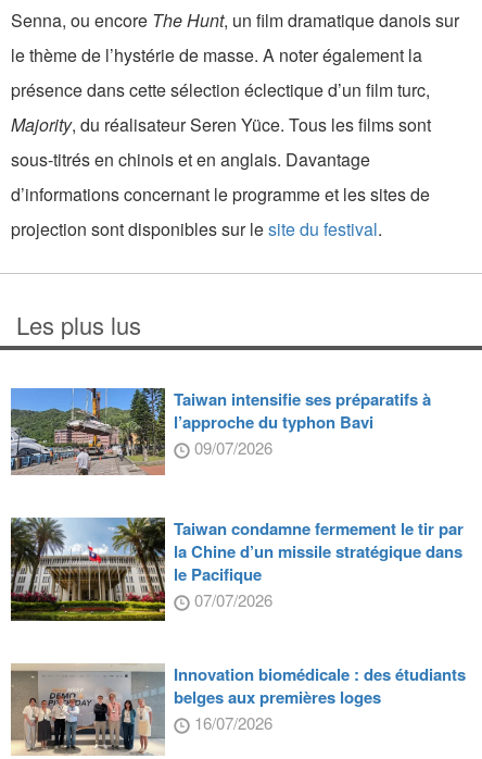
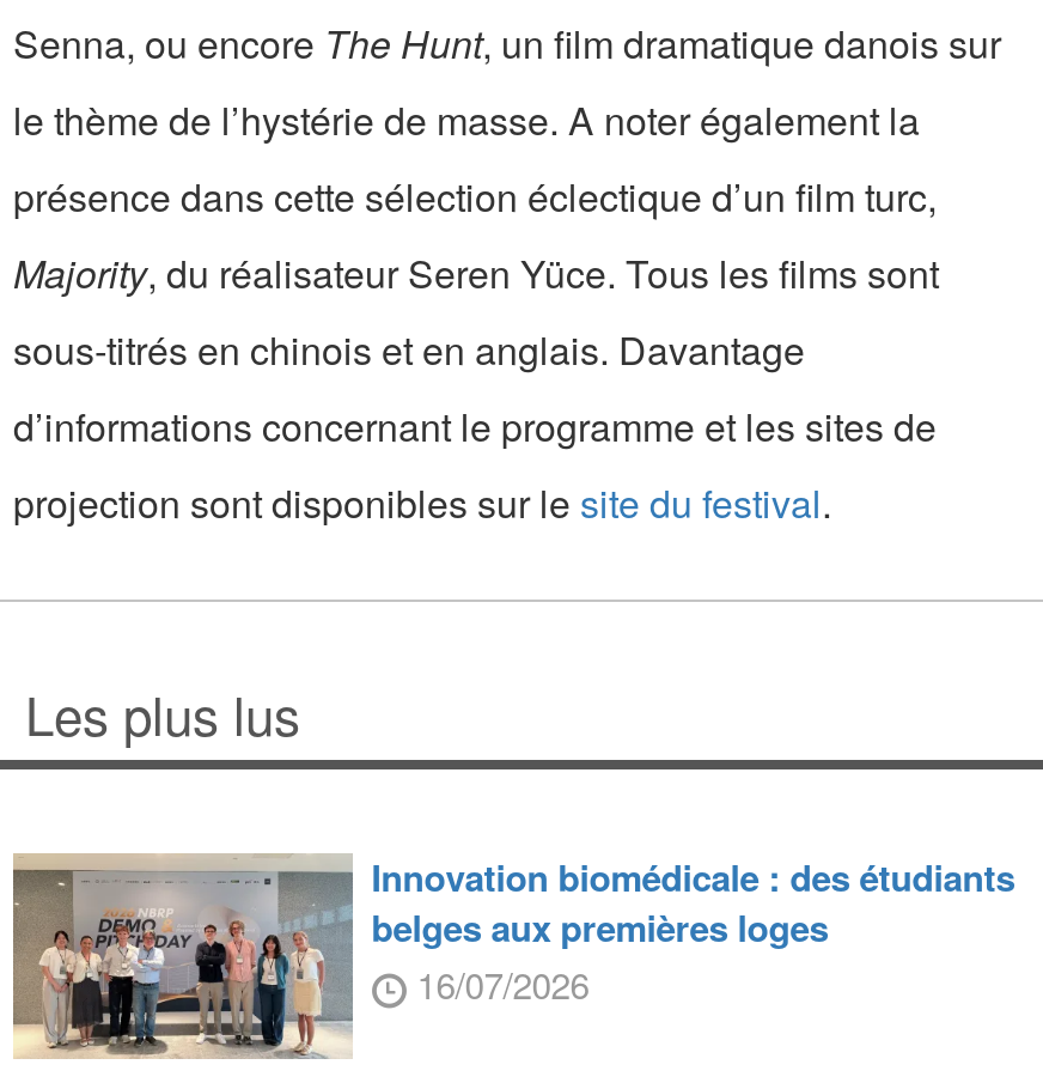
- [image]
- Taiwan intensifie ses préparatifs à
- l’approche du typhon Bavi
- 09/07/2026
- Taiwan condamne fermement le tir par
- la Chine d’un missile stratégique dans
- le Pacifique
- 07/07/2026

- [image]
